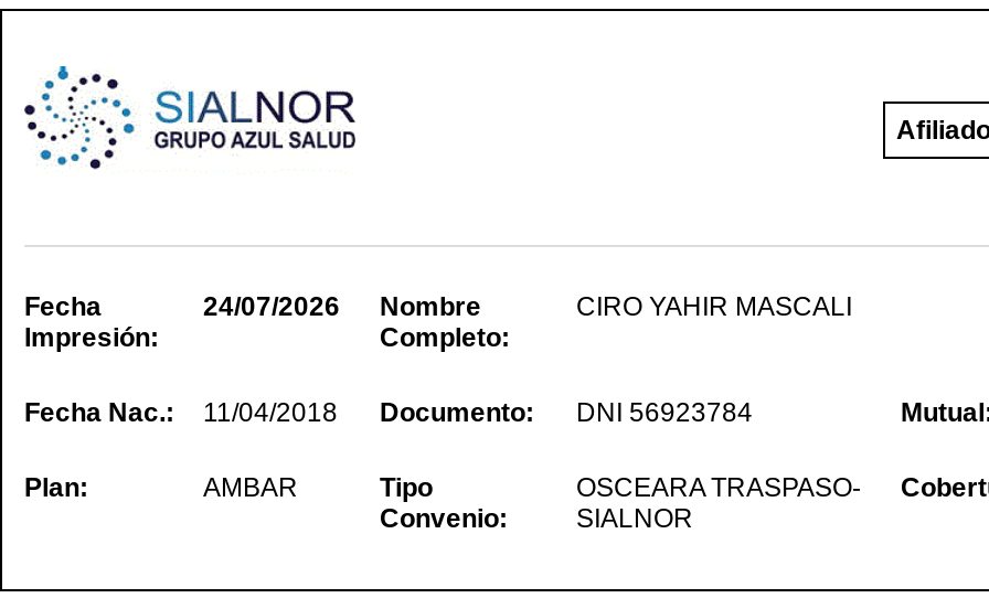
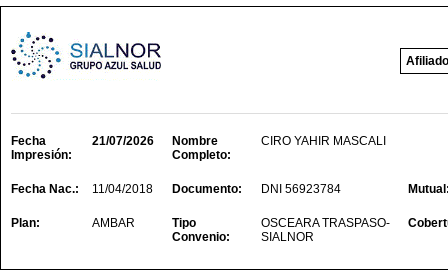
- 24/07/2026 Nombre
+ 21/07/2026 Nombre
